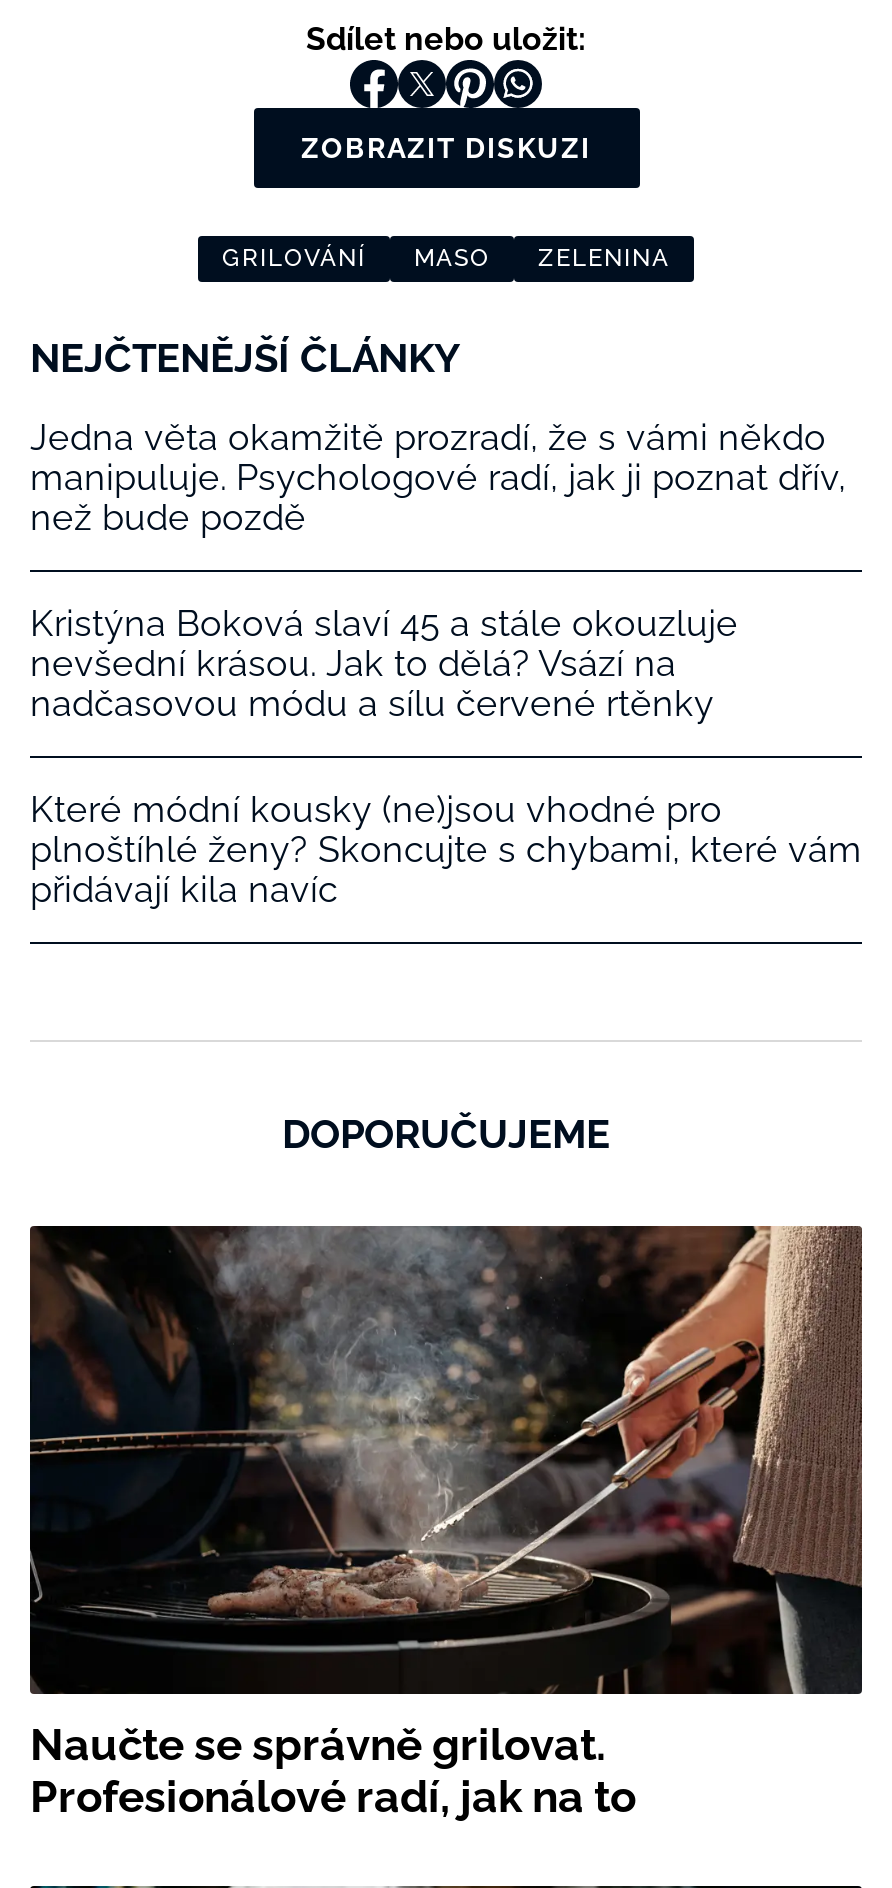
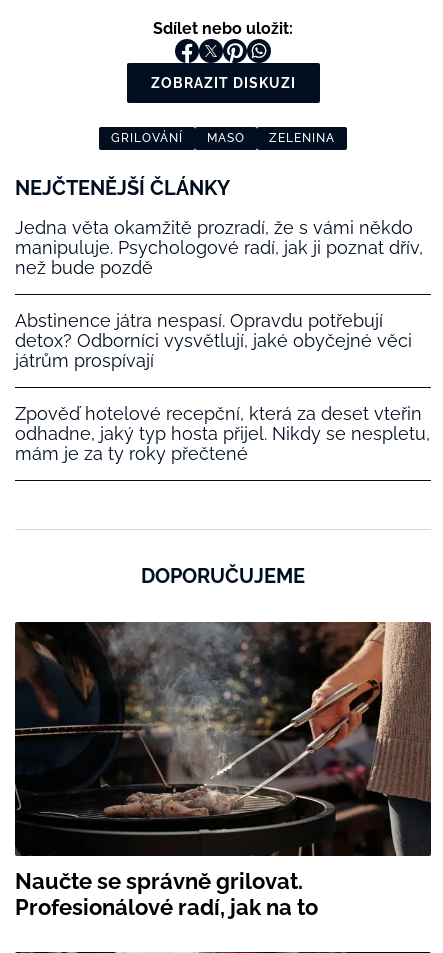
- Kristýna Boková slaví 45 a stále okouzluje
- nevšední krásou. Jak to dělá? Vsází na
- nadčasovou módu a sílu červené rtěnky
+ Abstinence játra nespasí. Opravdu potřebují
+ detox? Odborníci vysvětlují, jaké obyčejné věci
+ játrům prospívají

- Které módní kousky (ne)jsou vhodné pro
- plnoštíhlé ženy? Skoncujte s chybami, které vám
- přidávají kila navíc
+ Zpověď hotelové recepční, která za deset vteřin
+ odhadne, jaký typ hosta přijel. Nikdy se nespletu,
+ mám je za ty roky přečtené
